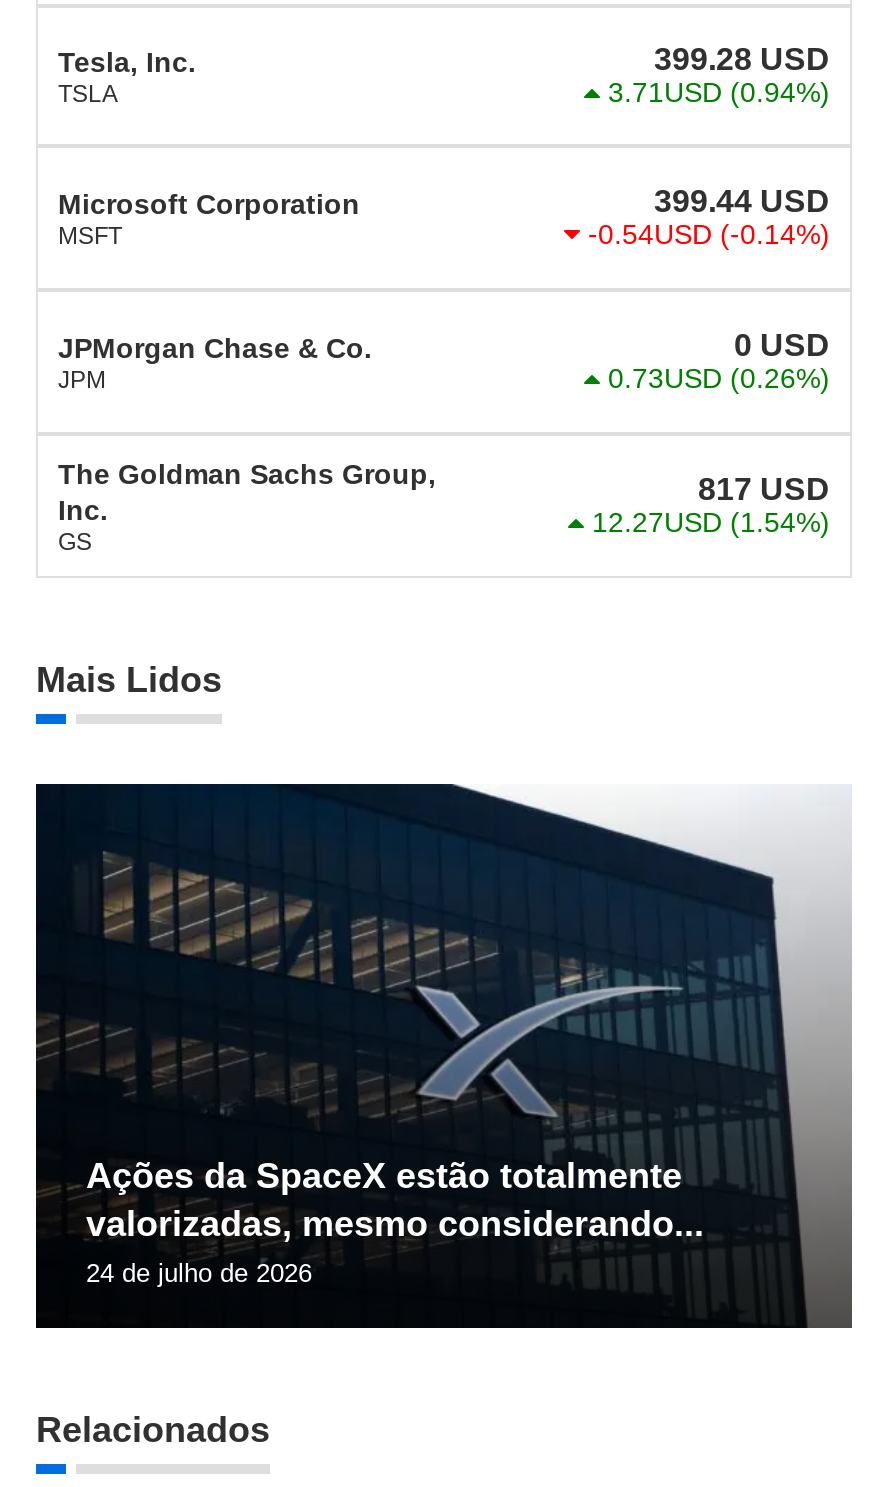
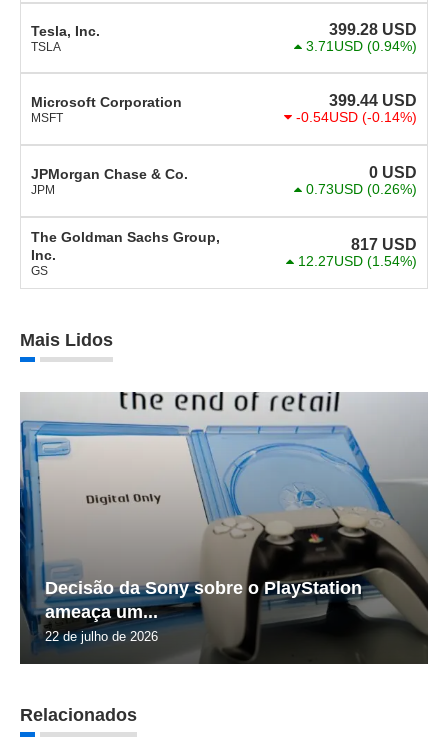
- [image]
- Ações da SpaceX estão totalmente
- valorizadas, mesmo considerando...
- 24 de julho de 2026
+ [image]
+ Decisão da Sony sobre o PlayStation
+ ameaça um...
+ 22 de julho de 2026
